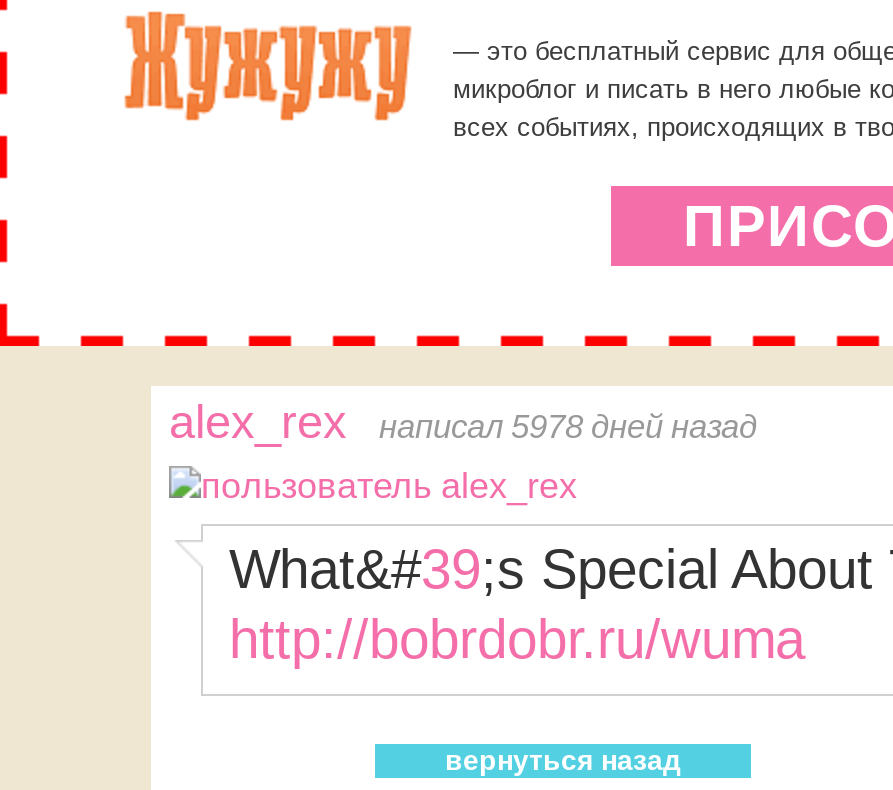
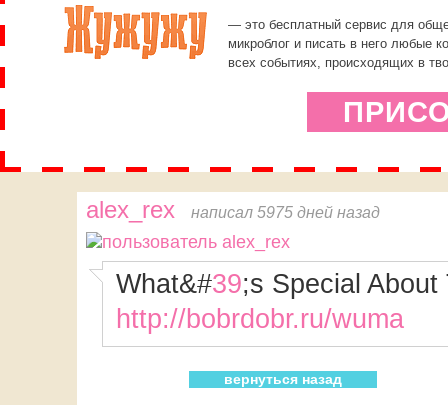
- написал 5978 дней назад
+ написал 5975 дней назад
